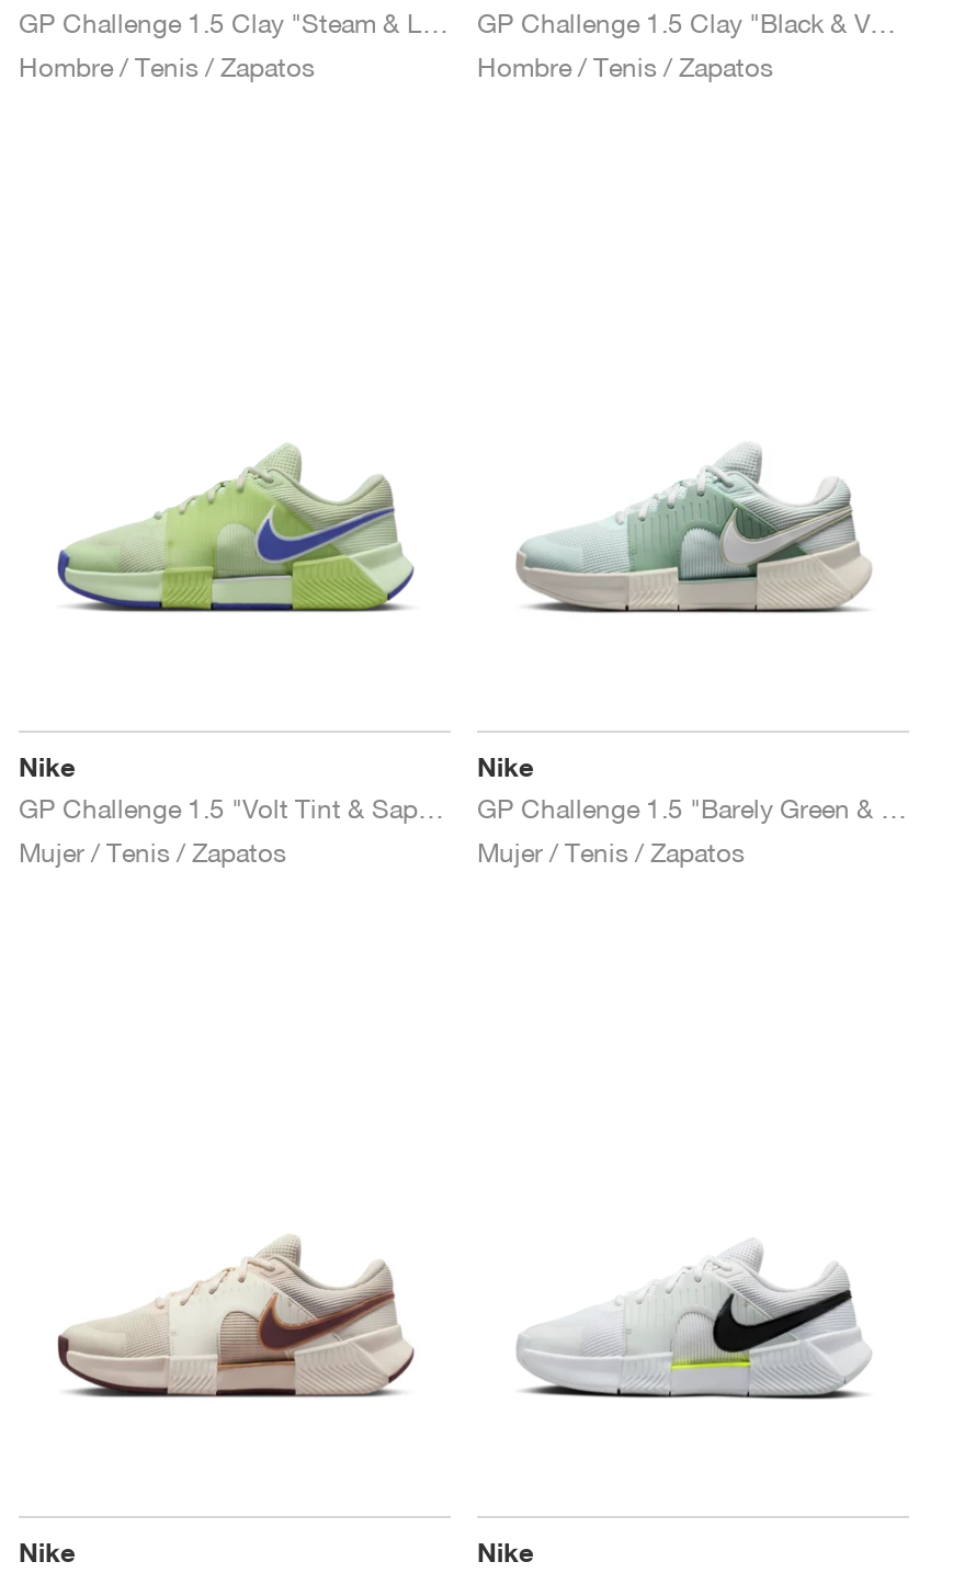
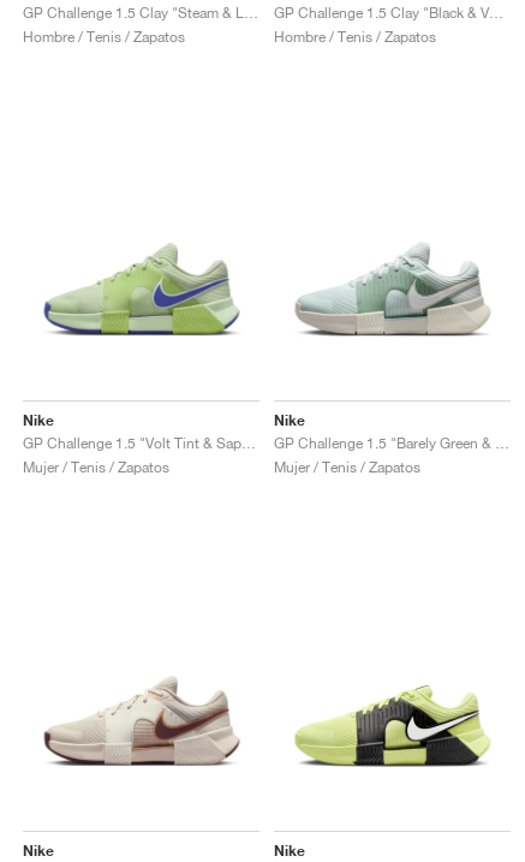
- [image]
+ [image]
